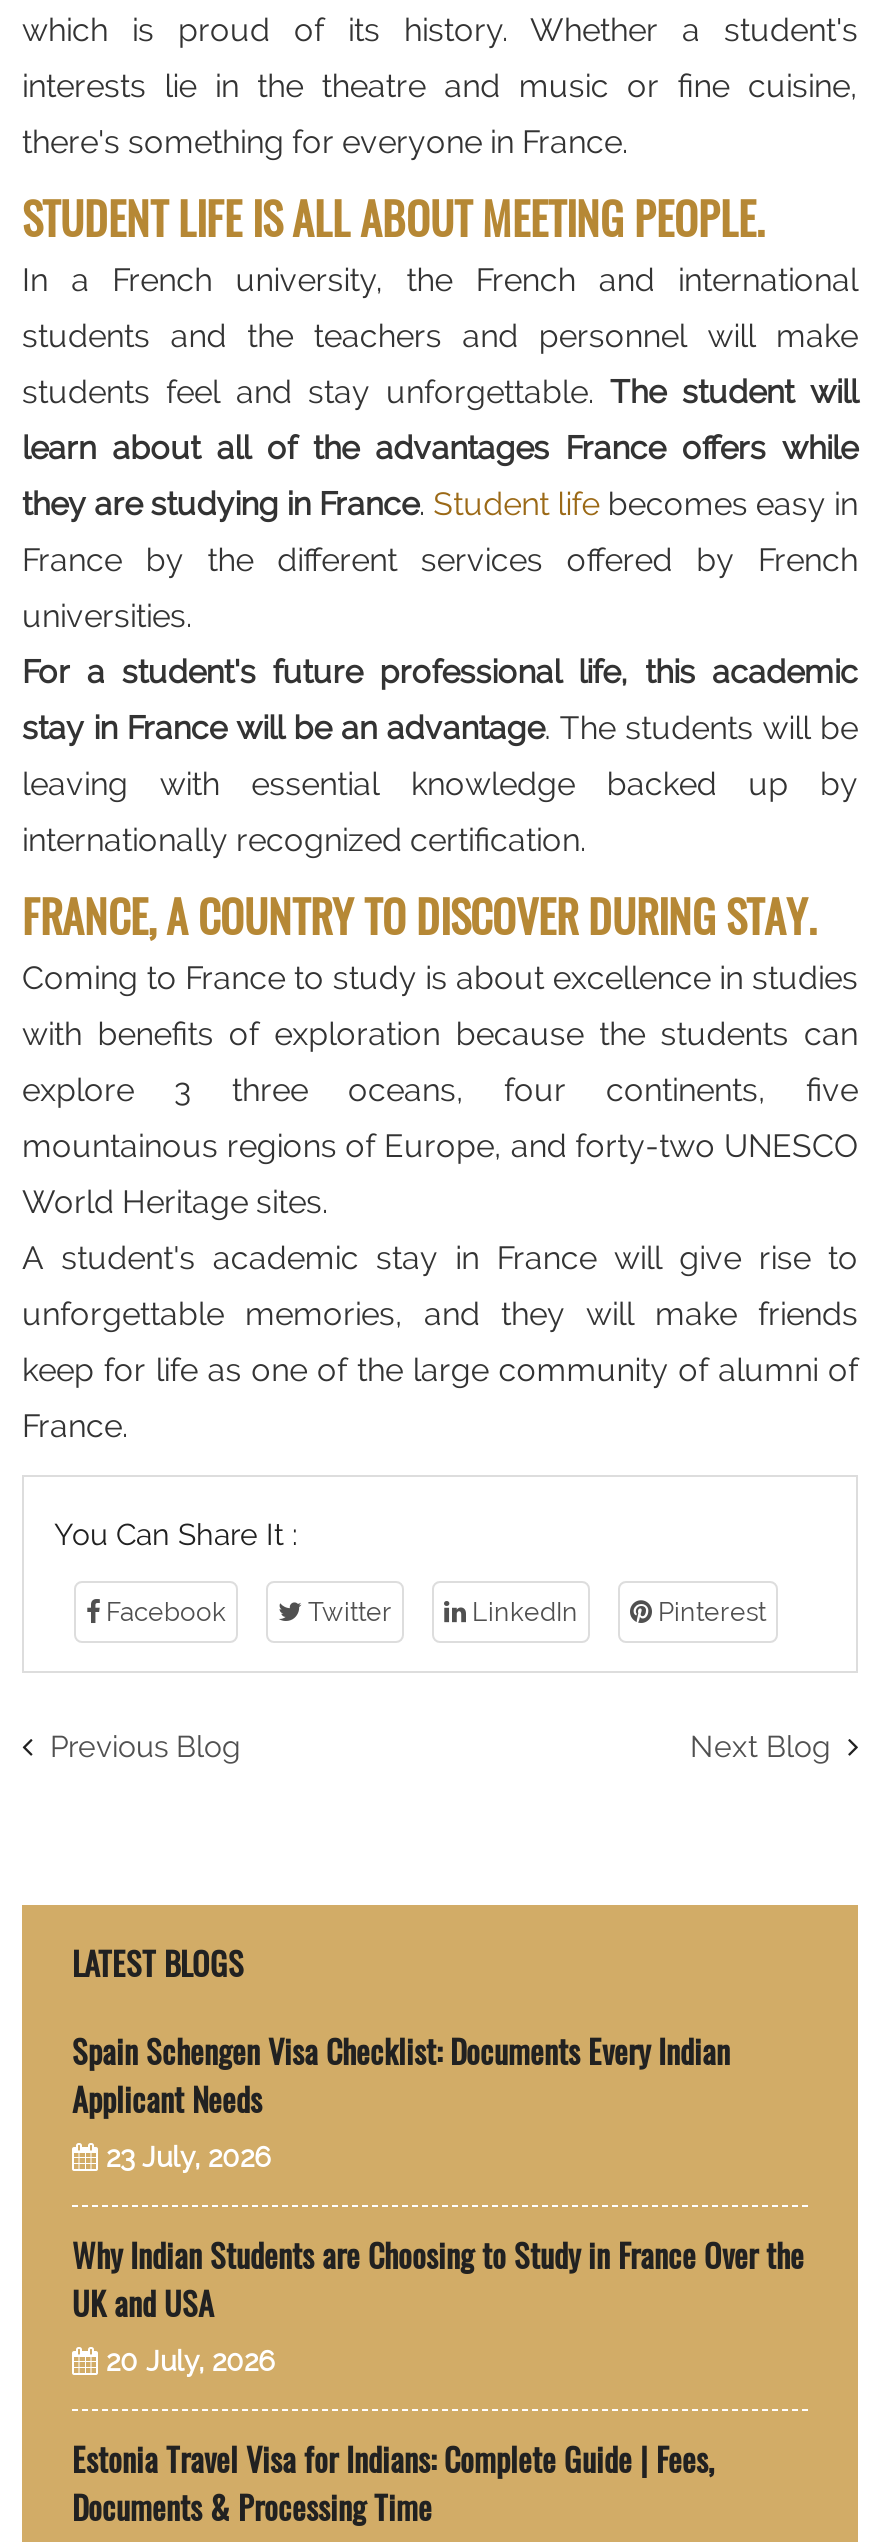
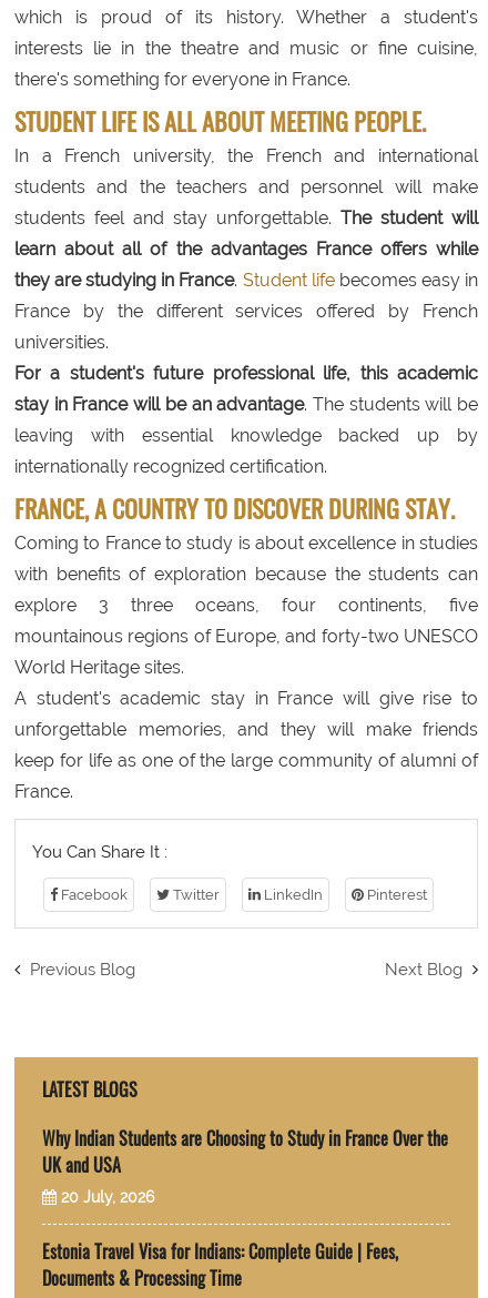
- Spain Schengen Visa Checklist: Documents Every Indian
- Applicant Needs
- 23 July, 2026
